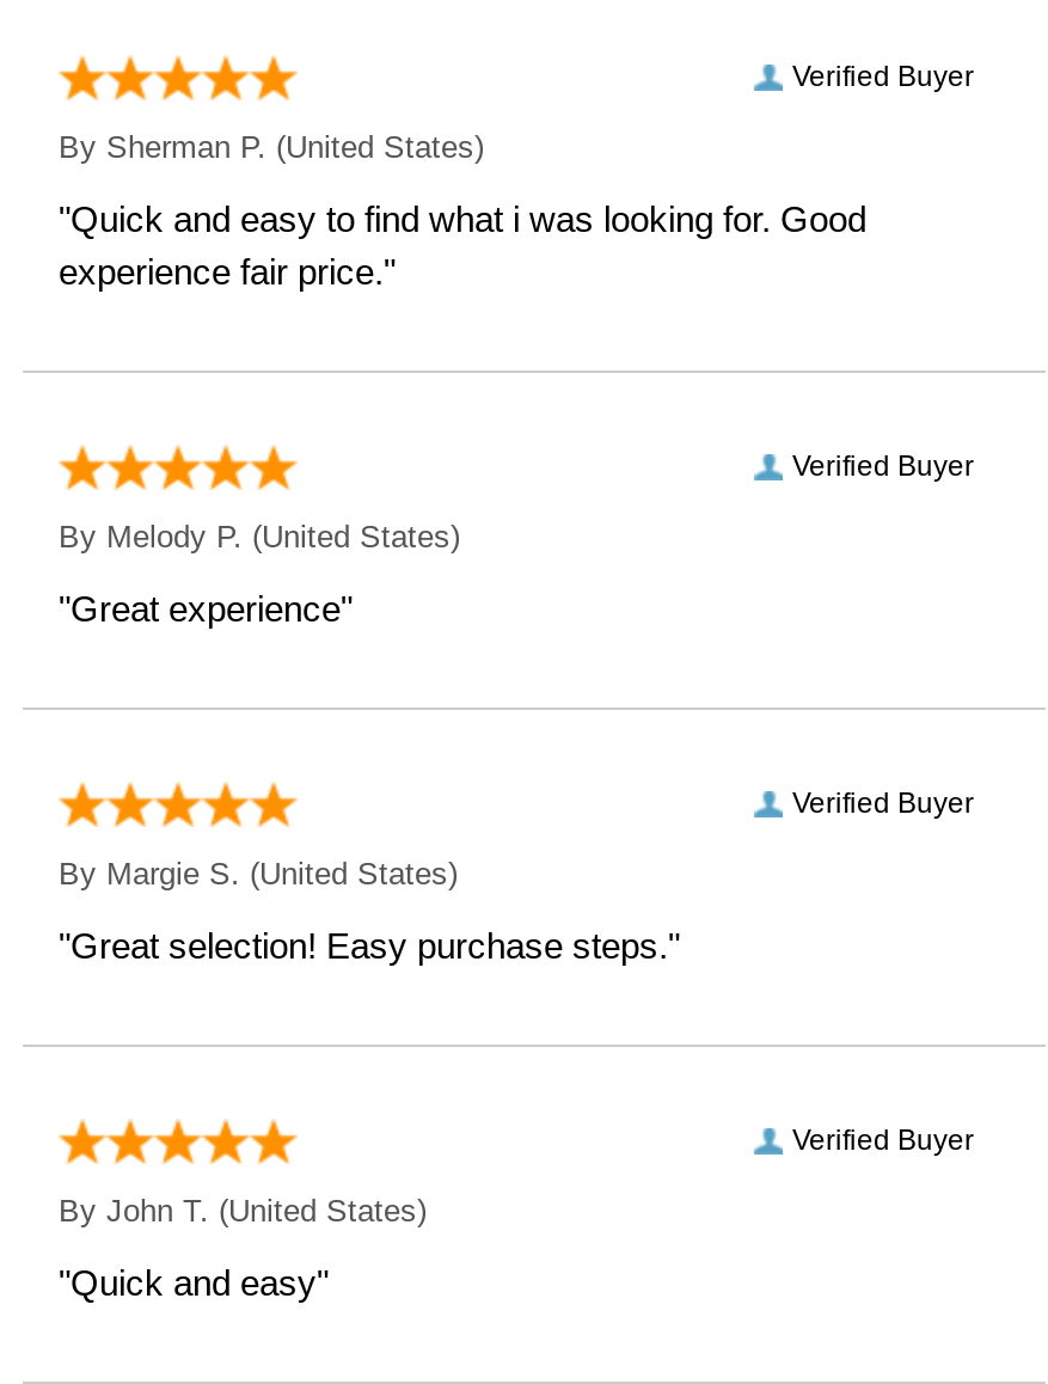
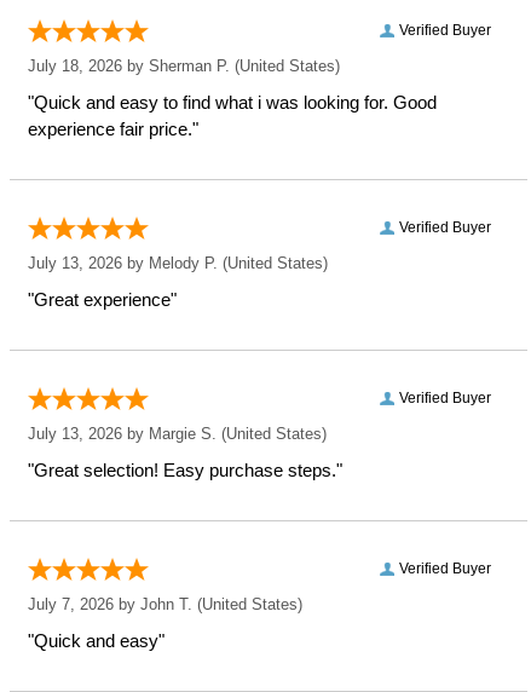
- By Sherman P. (United States)
+ July 18, 2026 by Sherman P. (United States)

- By Melody P. (United States)
+ July 13, 2026 by Melody P. (United States)

- By Margie S. (United States)
+ July 13, 2026 by Margie S. (United States)

- By John T. (United States)
+ July 7, 2026 by John T. (United States)
